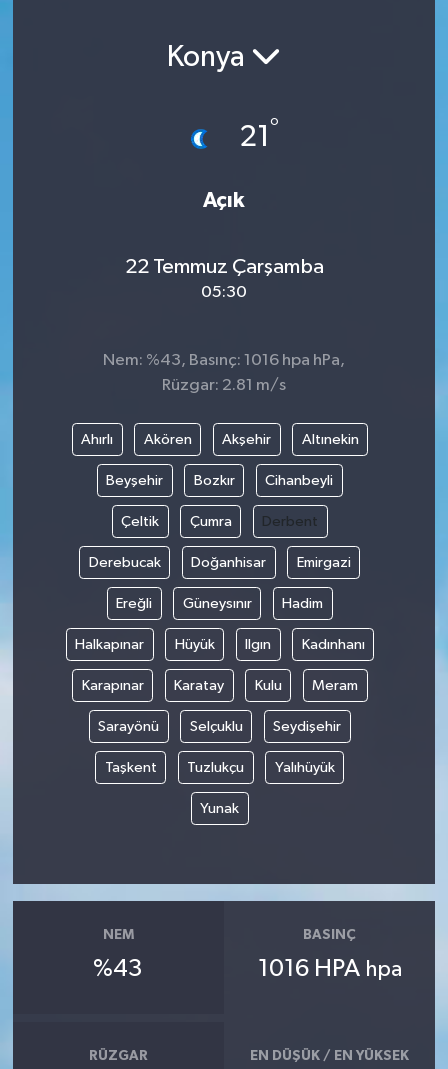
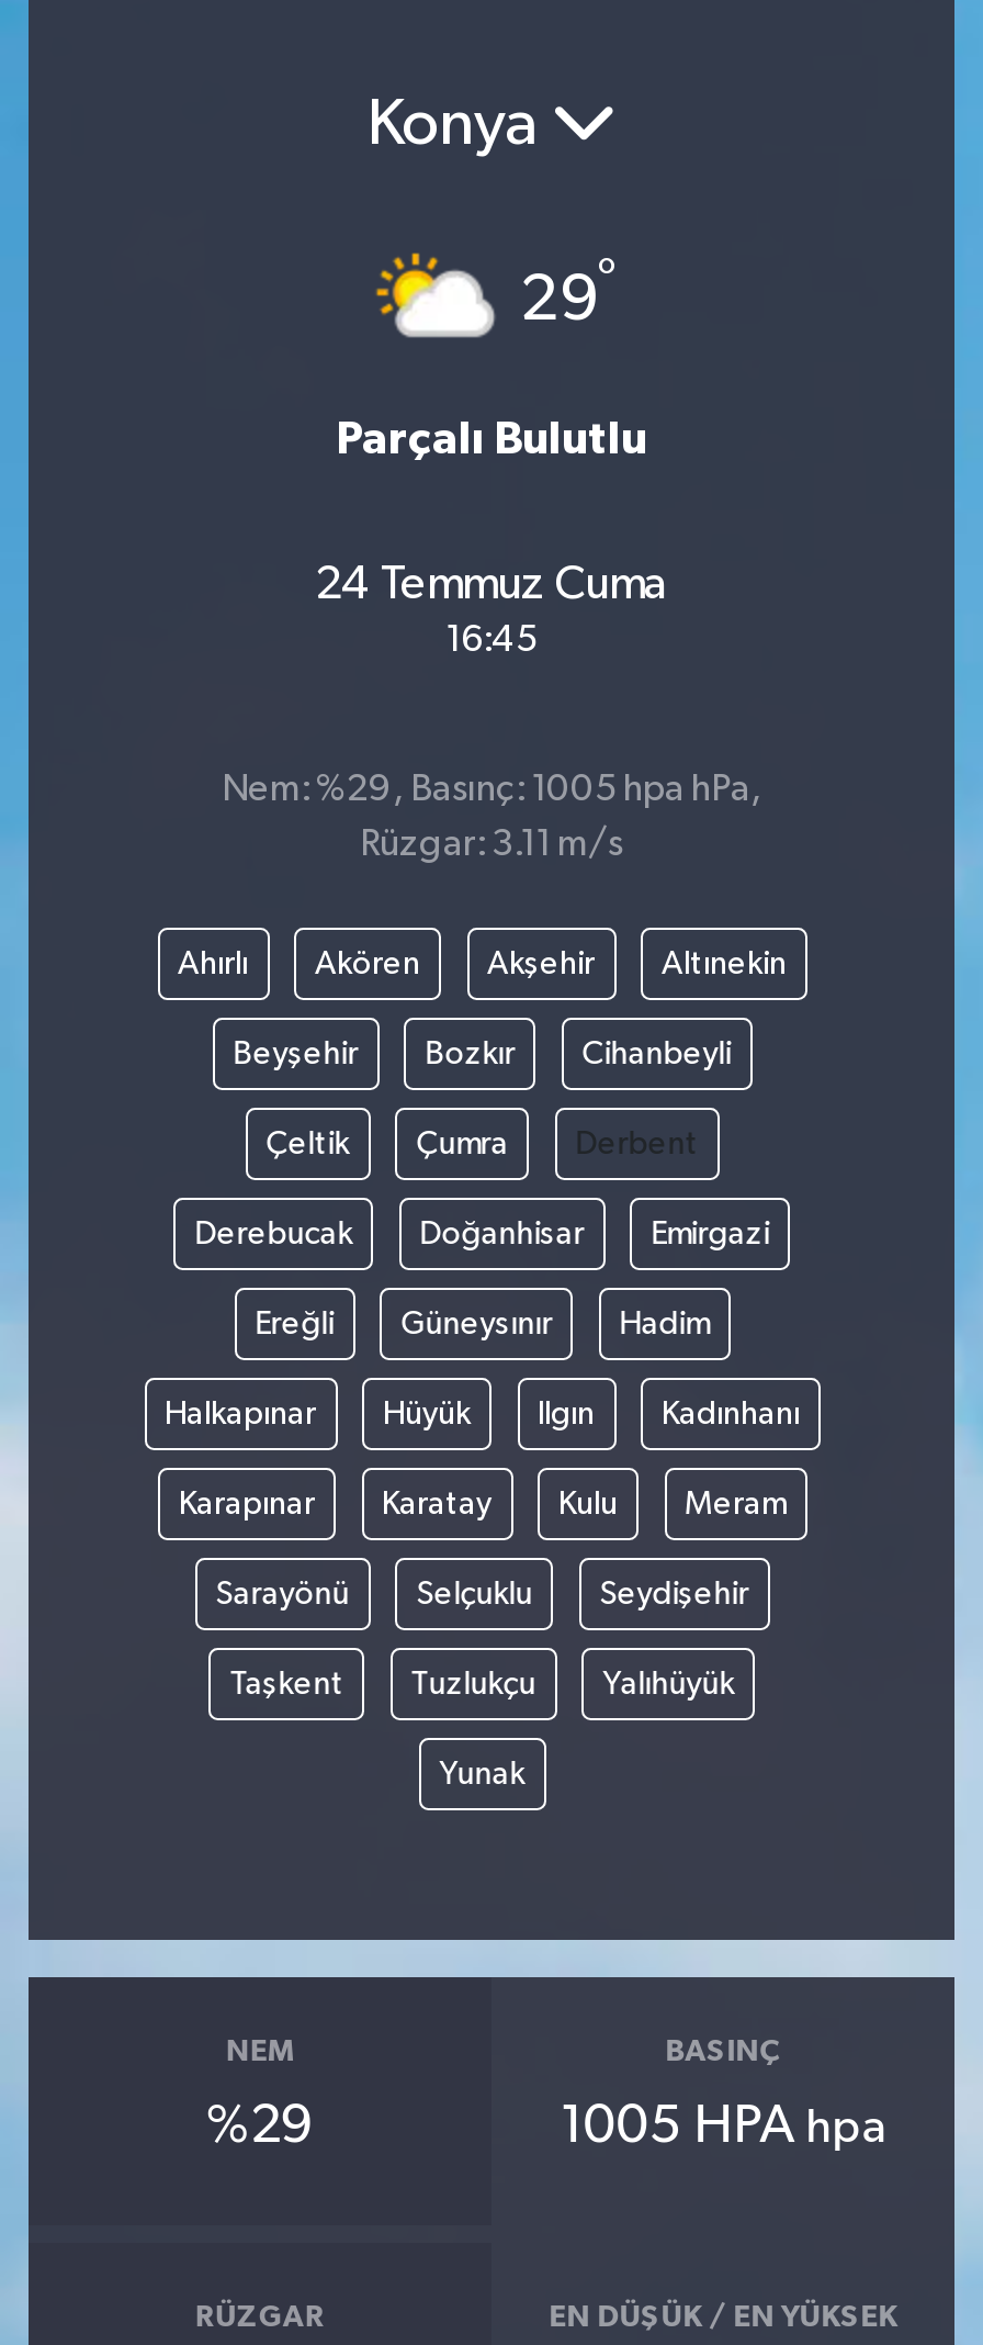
- [image]
- 21°
+ [image]
+ 29°

- Açık
+ Parçalı Bulutlu

- 22 Temmuz Çarşamba
- 05:30
+ 24 Temmuz Cuma
+ 16:45

- Nem: %43, Basınç: 1016 hpa hPa,
+ Nem: %29, Basınç: 1005 hpa hPa,

- Rüzgar: 2.81 m/s
+ Rüzgar: 3.11 m/s

- %43
+ %29

- 1016 HPA hpa
+ 1005 HPA hpa
